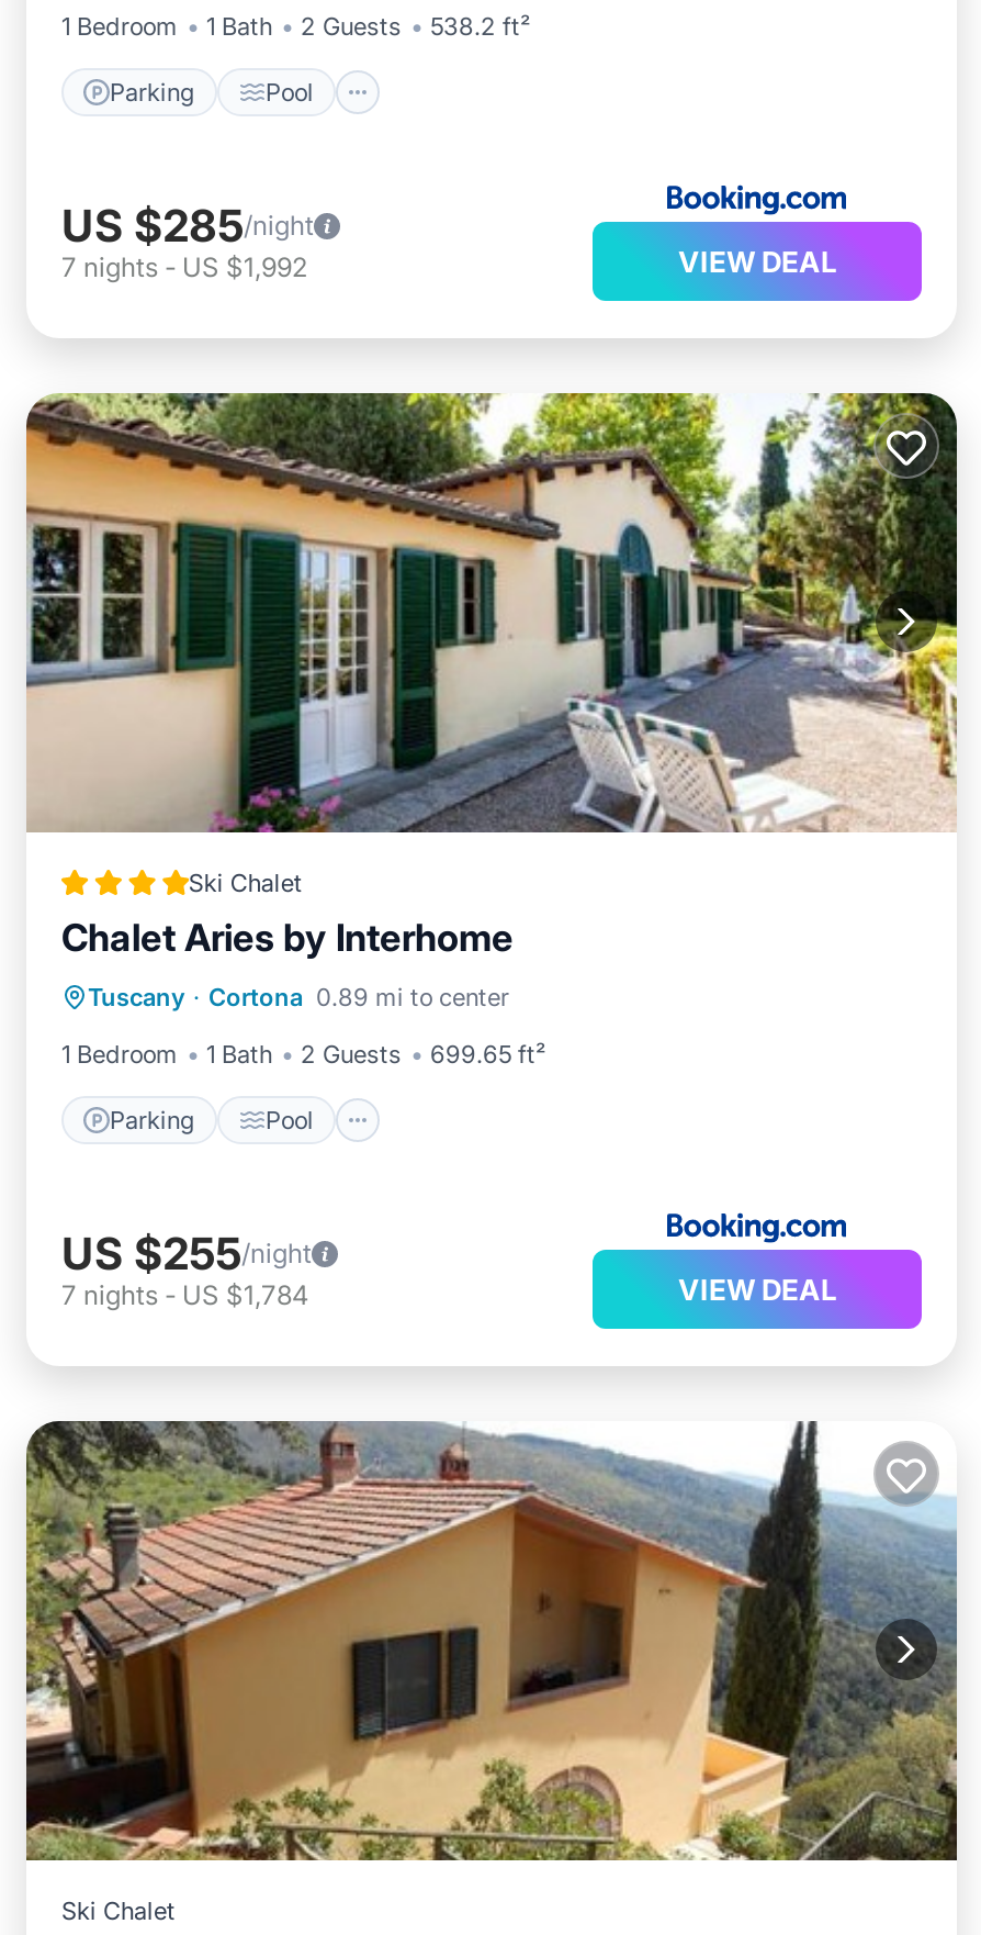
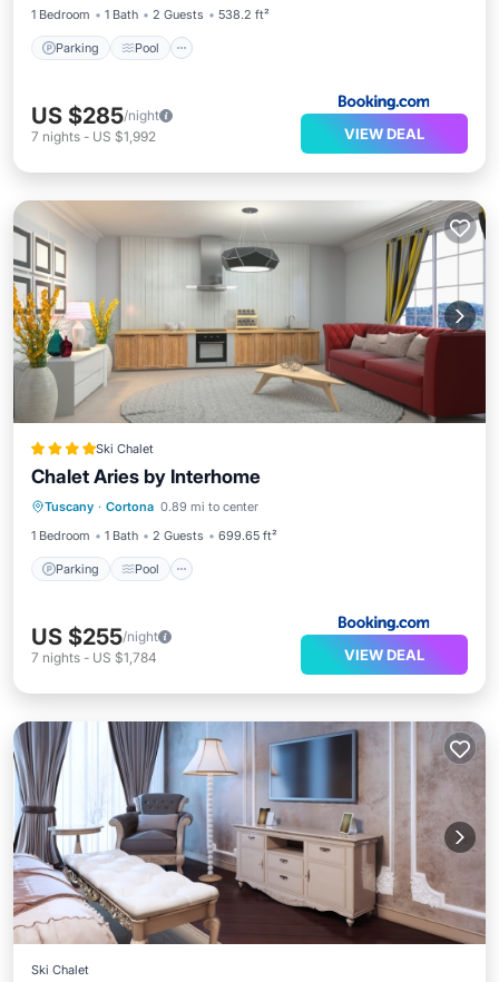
- [image]
+ [image]

- [image]
+ [image]
